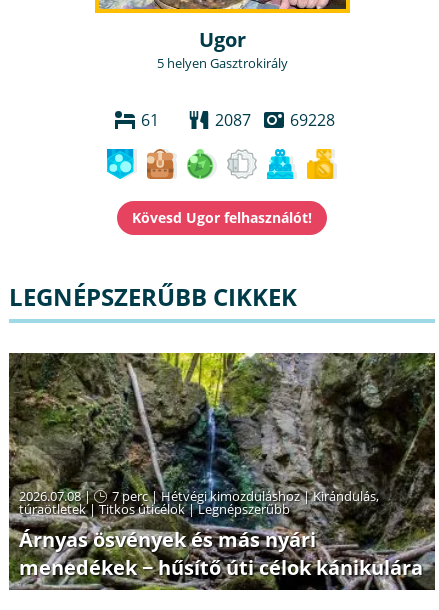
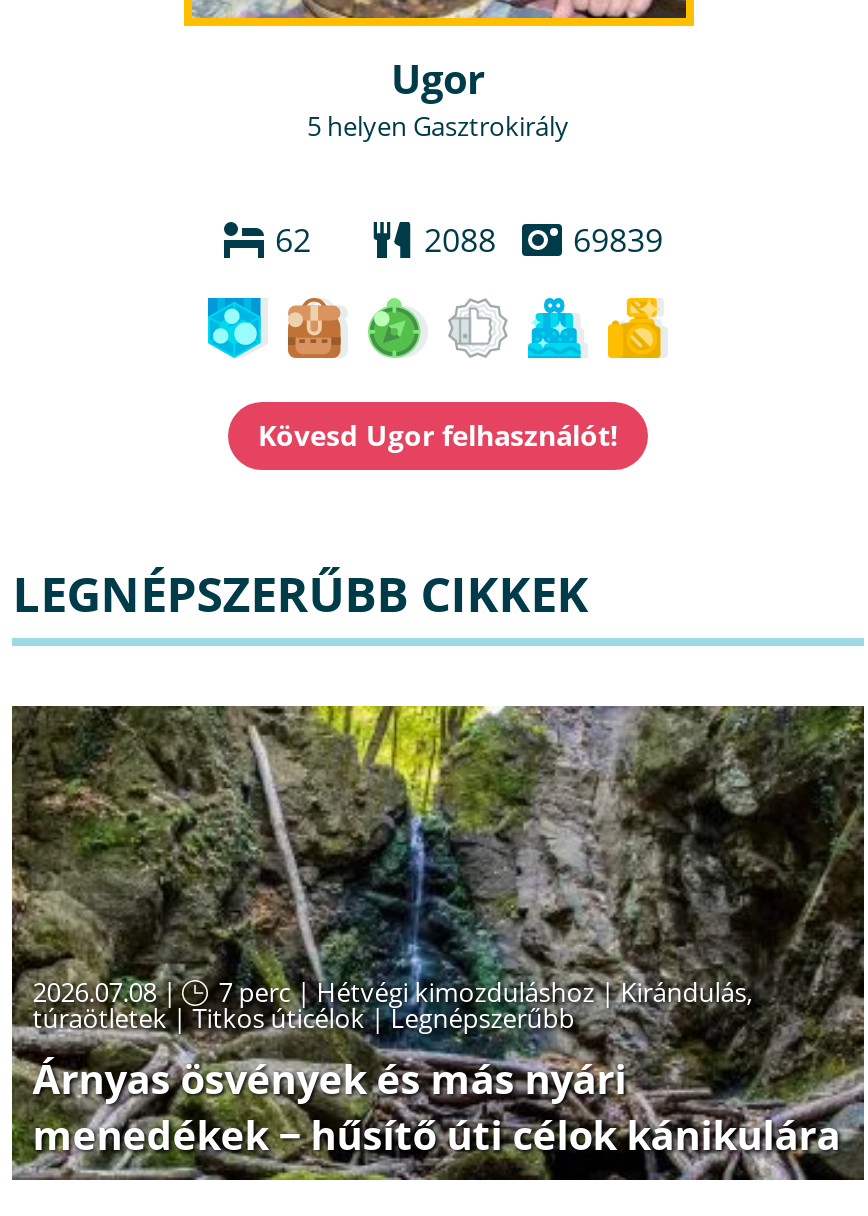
- 61
+ 62

- 2087
+ 2088

- 69228
+ 69839
